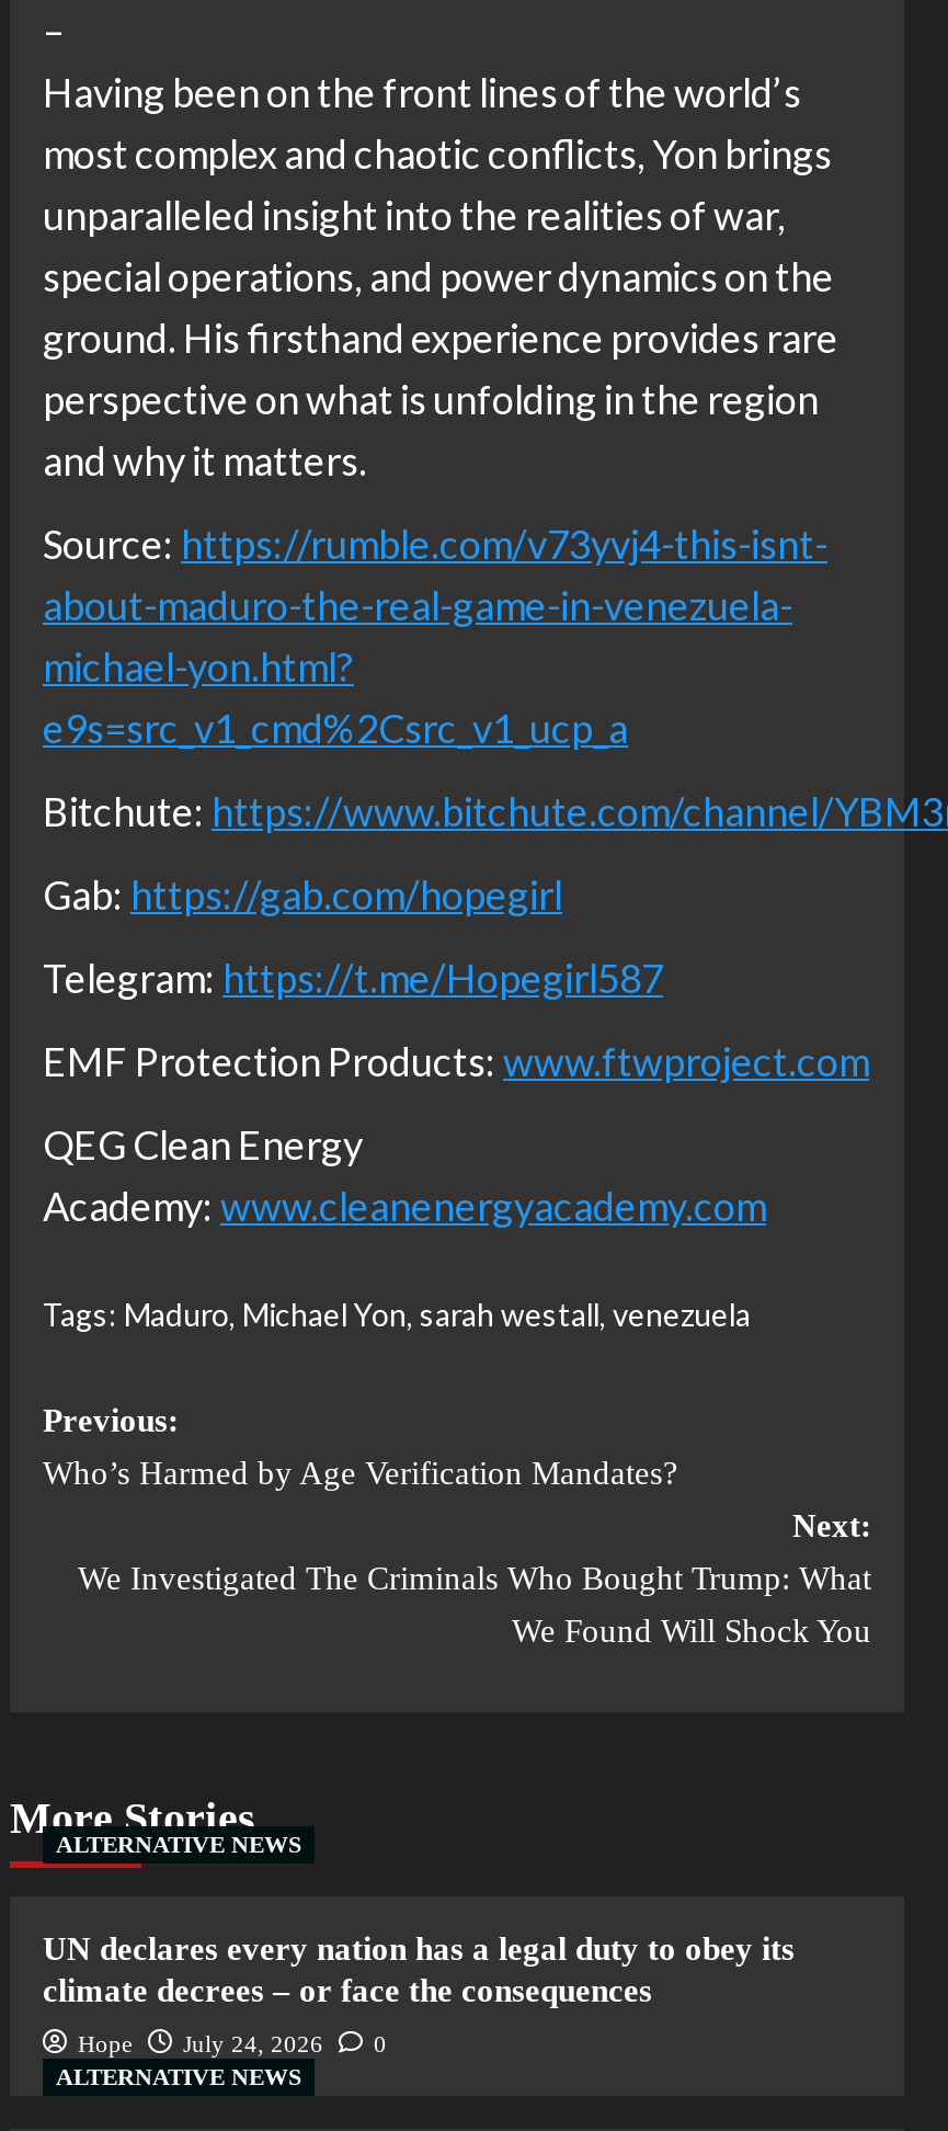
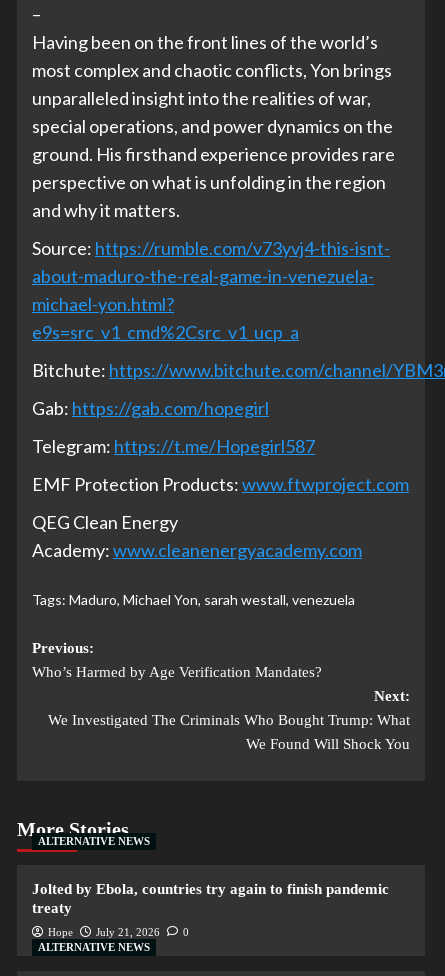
- UN declares every nation has a legal duty to obey its
- climate decrees – or face the consequences
+ Jolted by Ebola, countries try again to finish pandemic
+ treaty

- Hope July 24, 2026 0
+ Hope July 21, 2026 0
